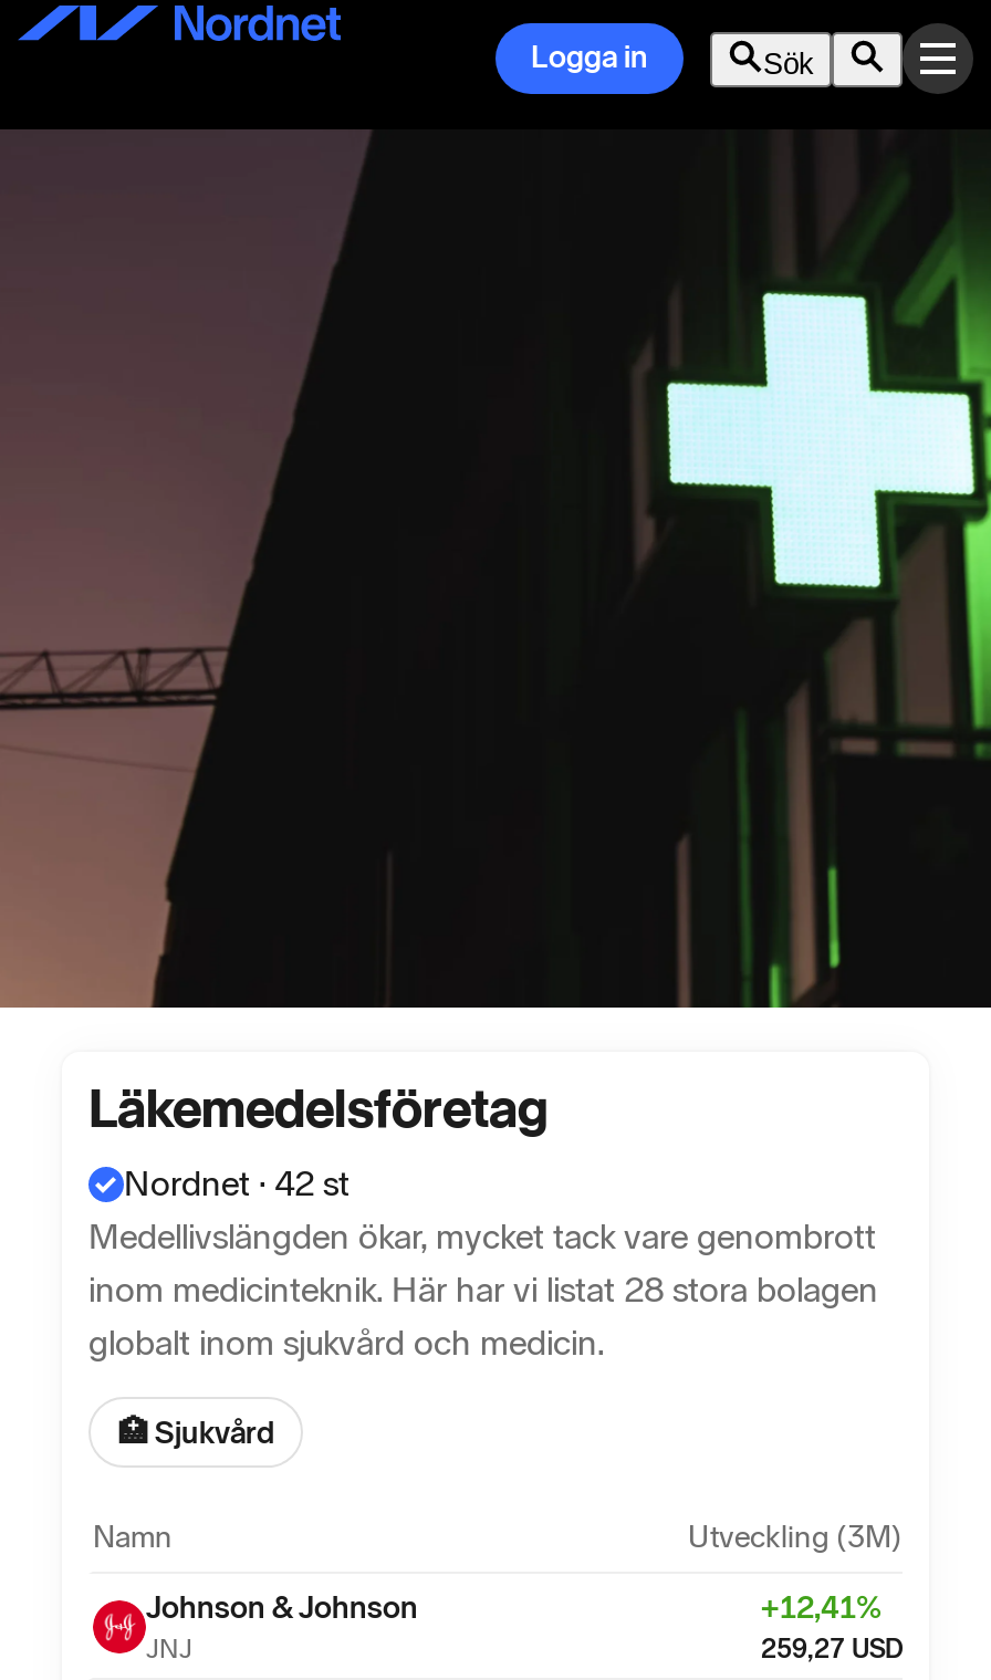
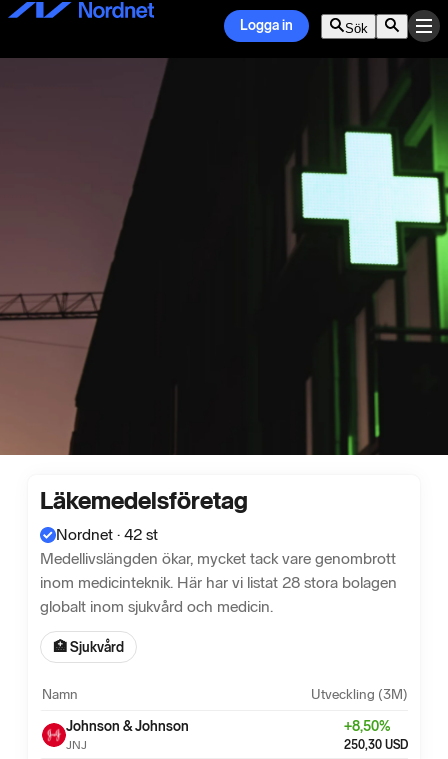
- +12,41%
+ +8,50%

- 259,27 USD
+ 250,30 USD
